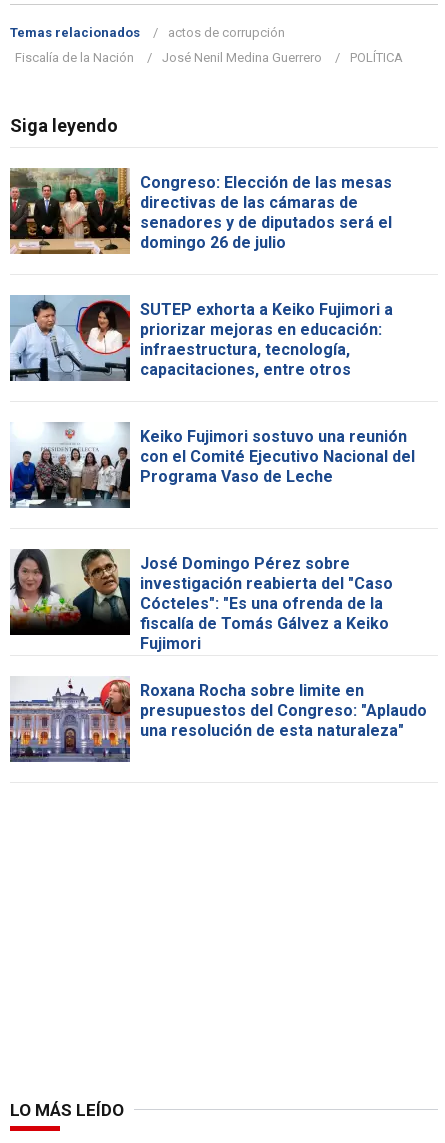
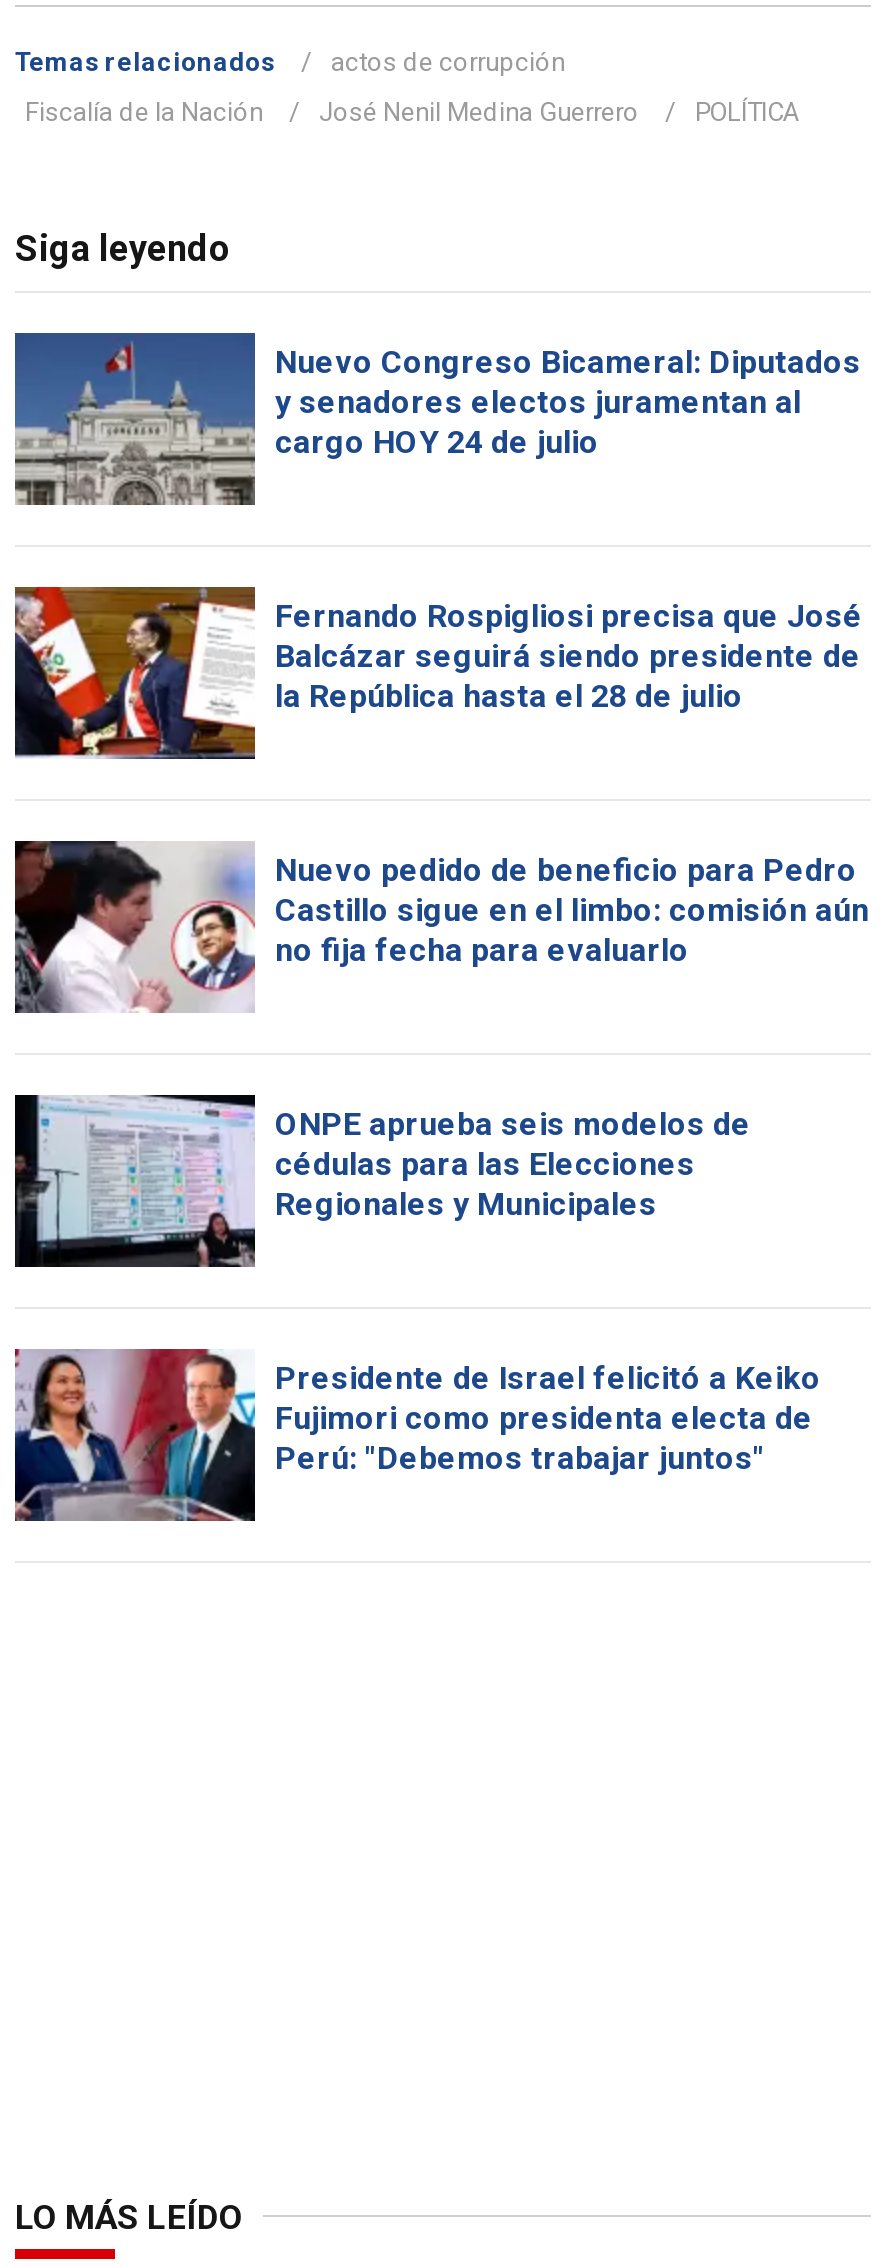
- [image]
- Congreso: Elección de las mesas
- directivas de las cámaras de
- senadores y de diputados será el
- domingo 26 de julio
+ [image]
+ Nuevo Congreso Bicameral: Diputados
+ y senadores electos juramentan al
+ cargo HOY 24 de julio

- [image]
- SUTEP exhorta a Keiko Fujimori a
- priorizar mejoras en educación:
- infraestructura, tecnología,
- capacitaciones, entre otros
+ [image]
+ Fernando Rospigliosi precisa que José
+ Balcázar seguirá siendo presidente de
+ la República hasta el 28 de julio

- [image]
- Keiko Fujimori sostuvo una reunión
- con el Comité Ejecutivo Nacional del
- Programa Vaso de Leche
+ [image]
+ Nuevo pedido de beneficio para Pedro
+ Castillo sigue en el limbo: comisión aún
+ no fija fecha para evaluarlo

- [image]
- José Domingo Pérez sobre
- investigación reabierta del "Caso
- Cócteles": "Es una ofrenda de la
- fiscalía de Tomás Gálvez a Keiko
- Fujimori
+ [image]
+ ONPE aprueba seis modelos de
+ cédulas para las Elecciones
+ Regionales y Municipales

- [image]
- Roxana Rocha sobre limite en
- presupuestos del Congreso: "Aplaudo
- una resolución de esta naturaleza"
+ [image]
+ Presidente de Israel felicitó a Keiko
+ Fujimori como presidenta electa de
+ Perú: "Debemos trabajar juntos"
